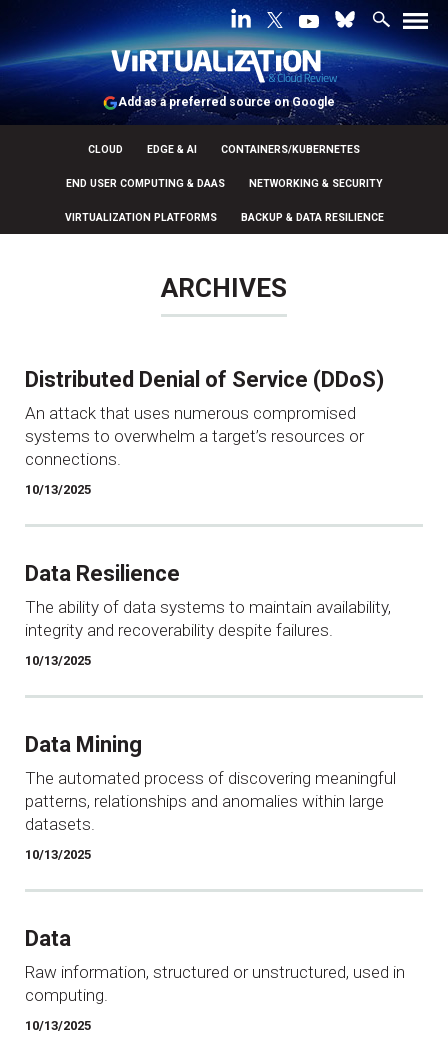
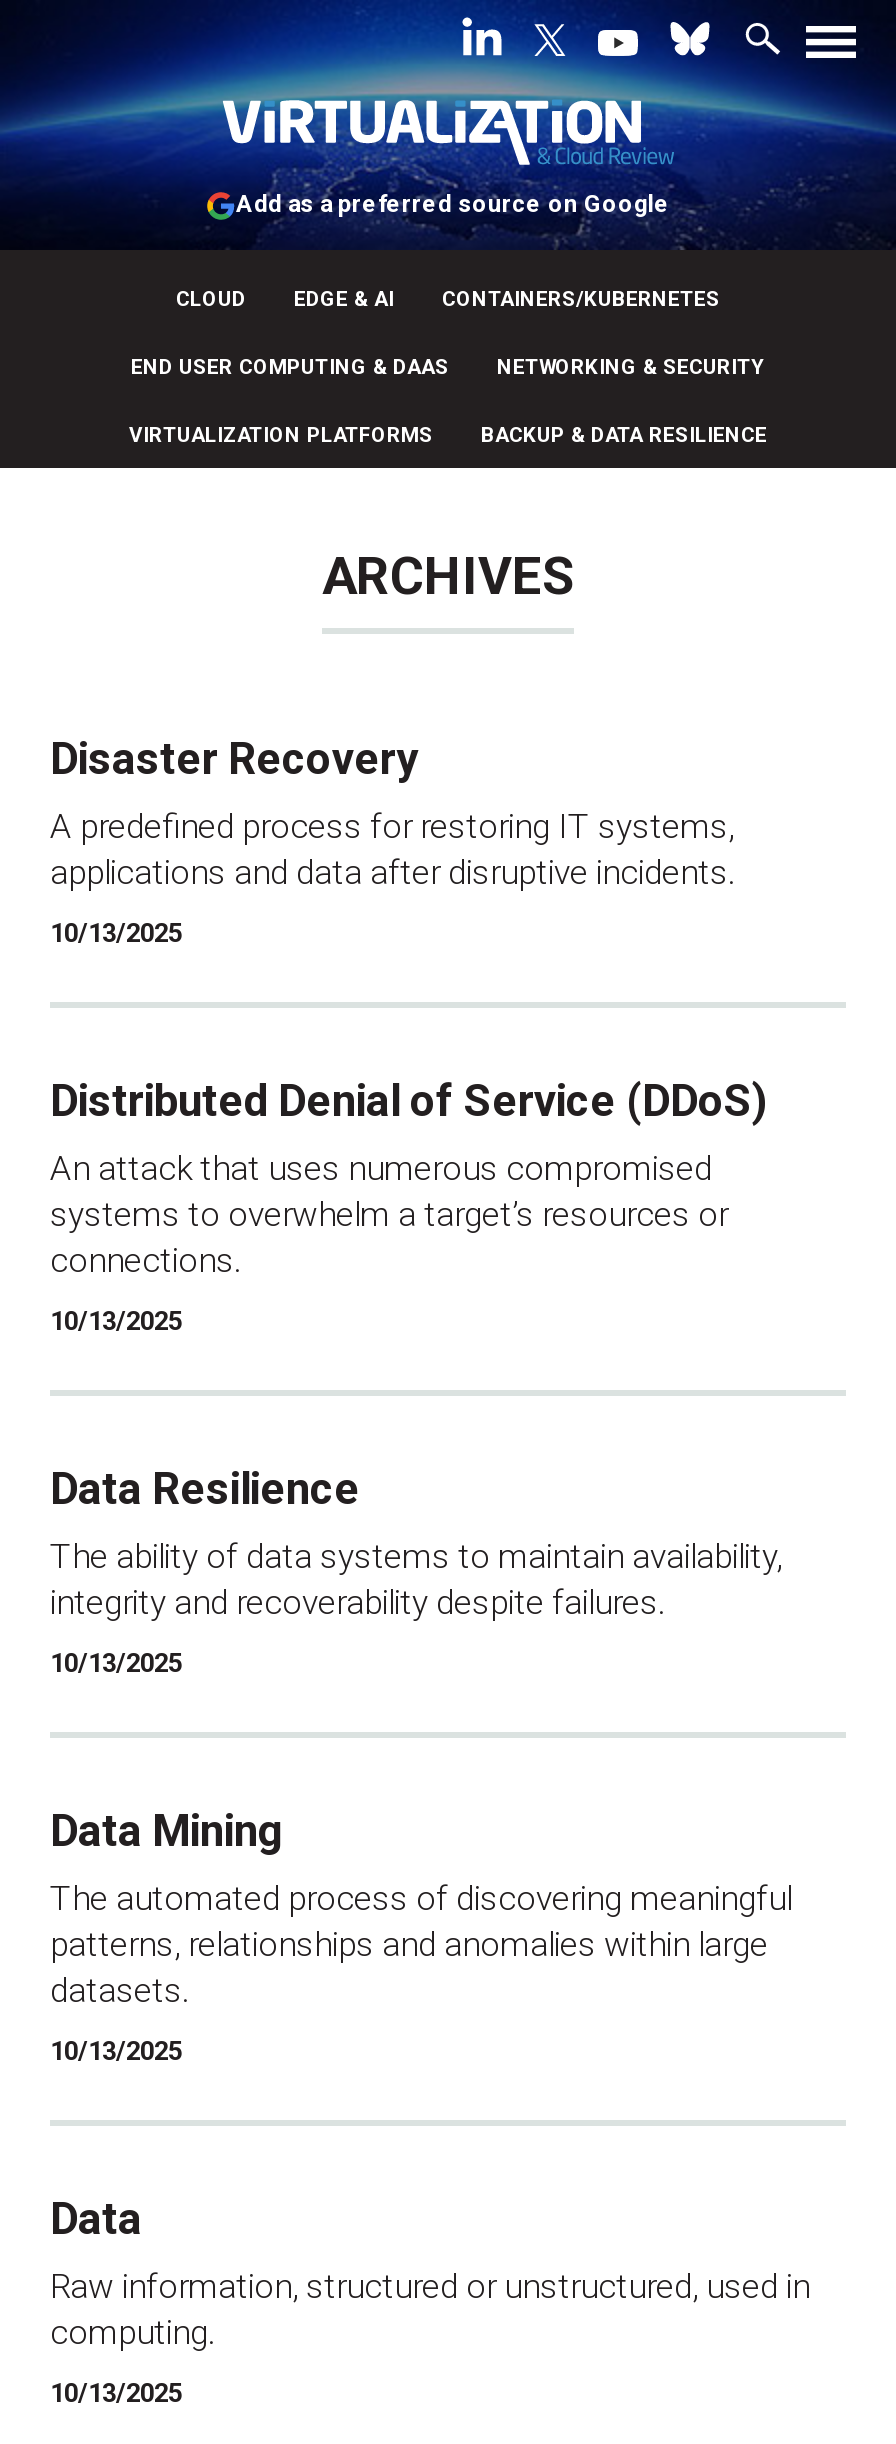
+ Disaster Recovery
+ A predefined process for restoring IT systems,
+ applications and data after disruptive incidents.
+ 10/13/2025
